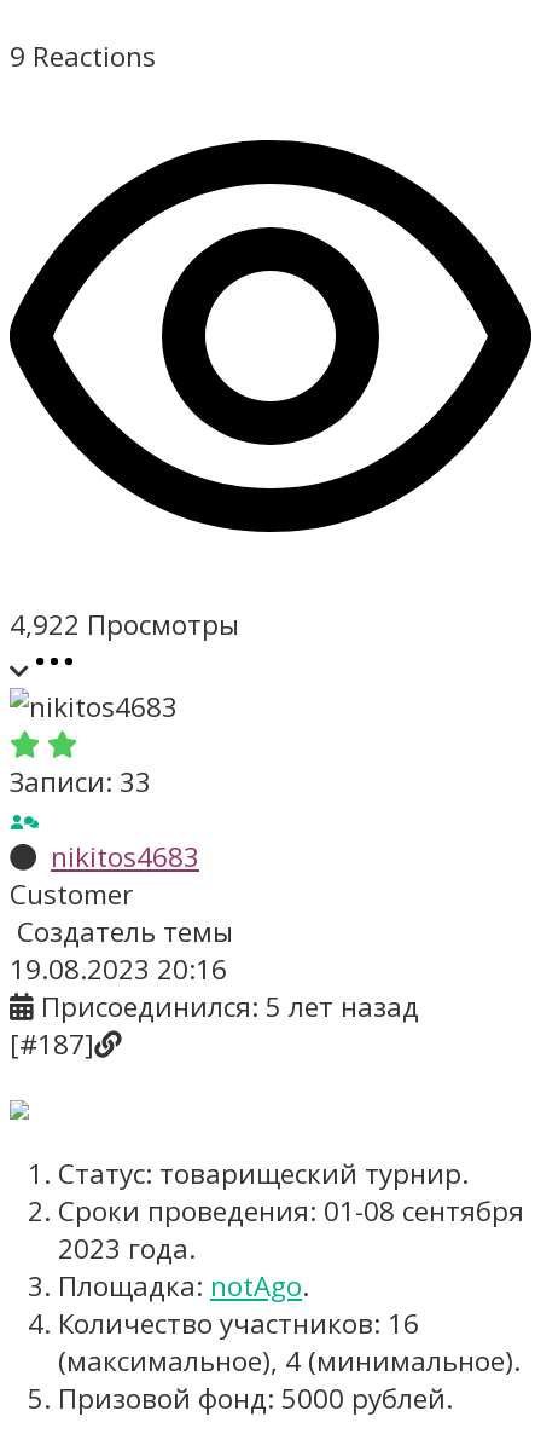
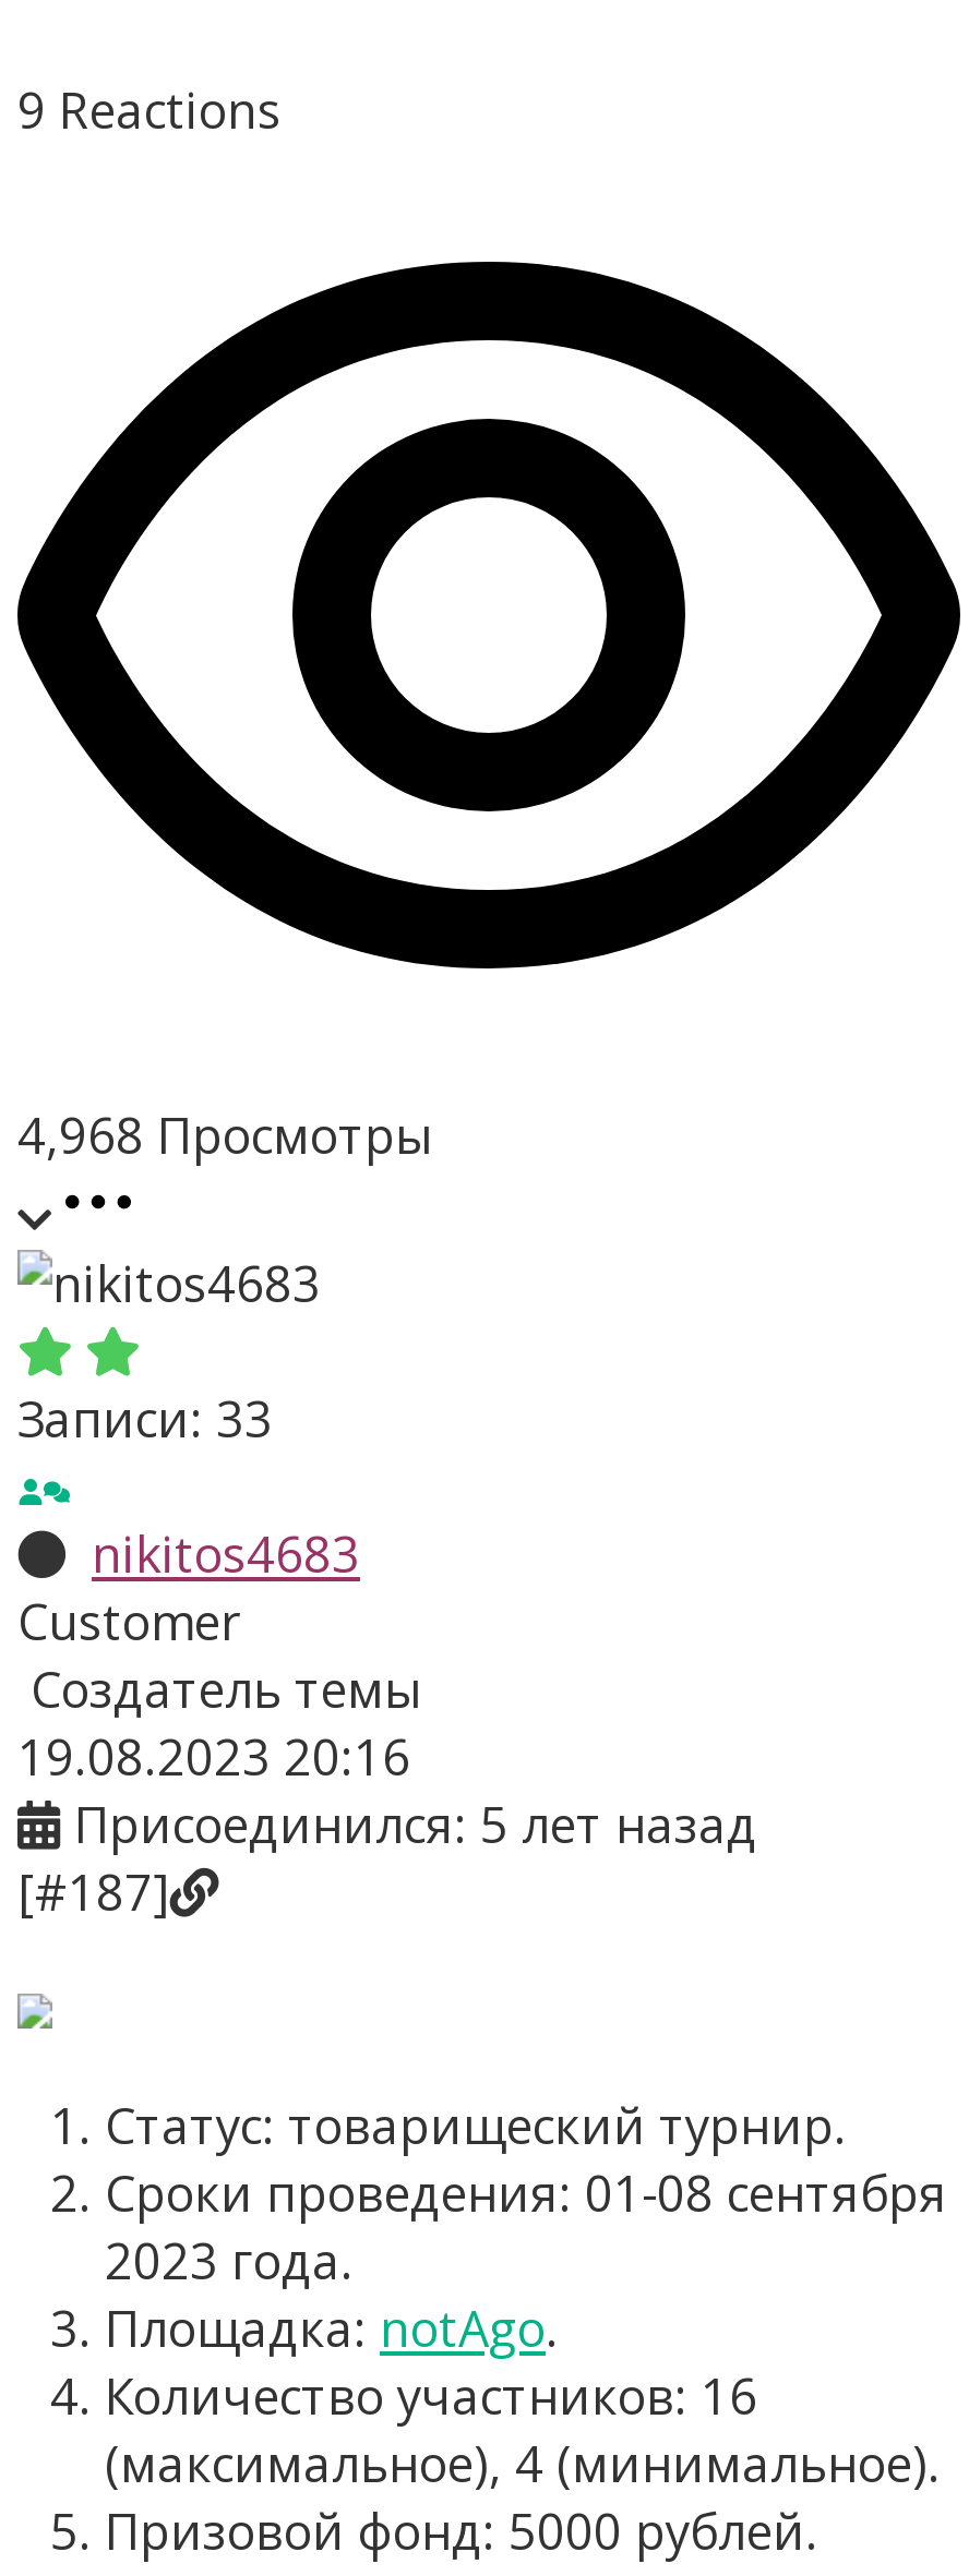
- 4,922 Просмотры
+ 4,968 Просмотры
